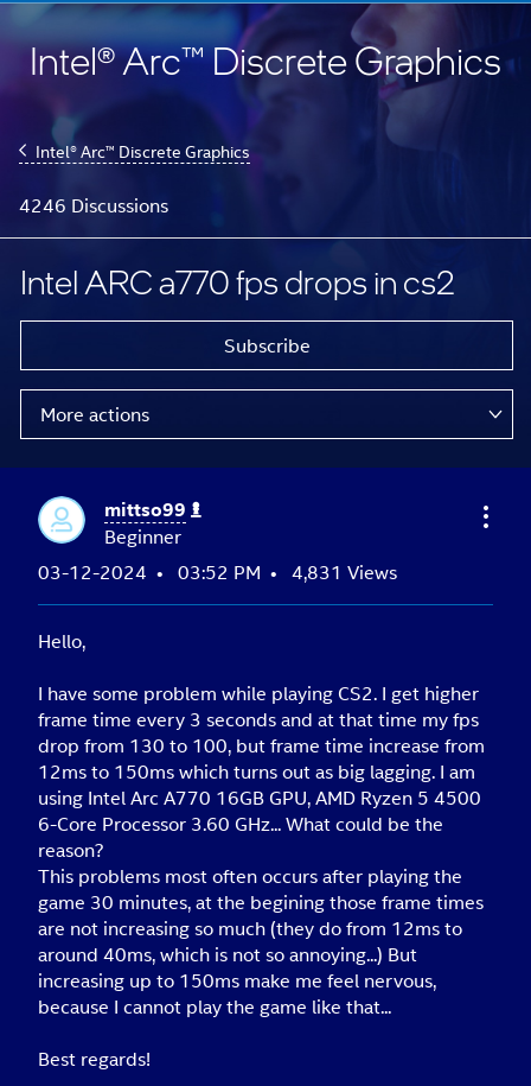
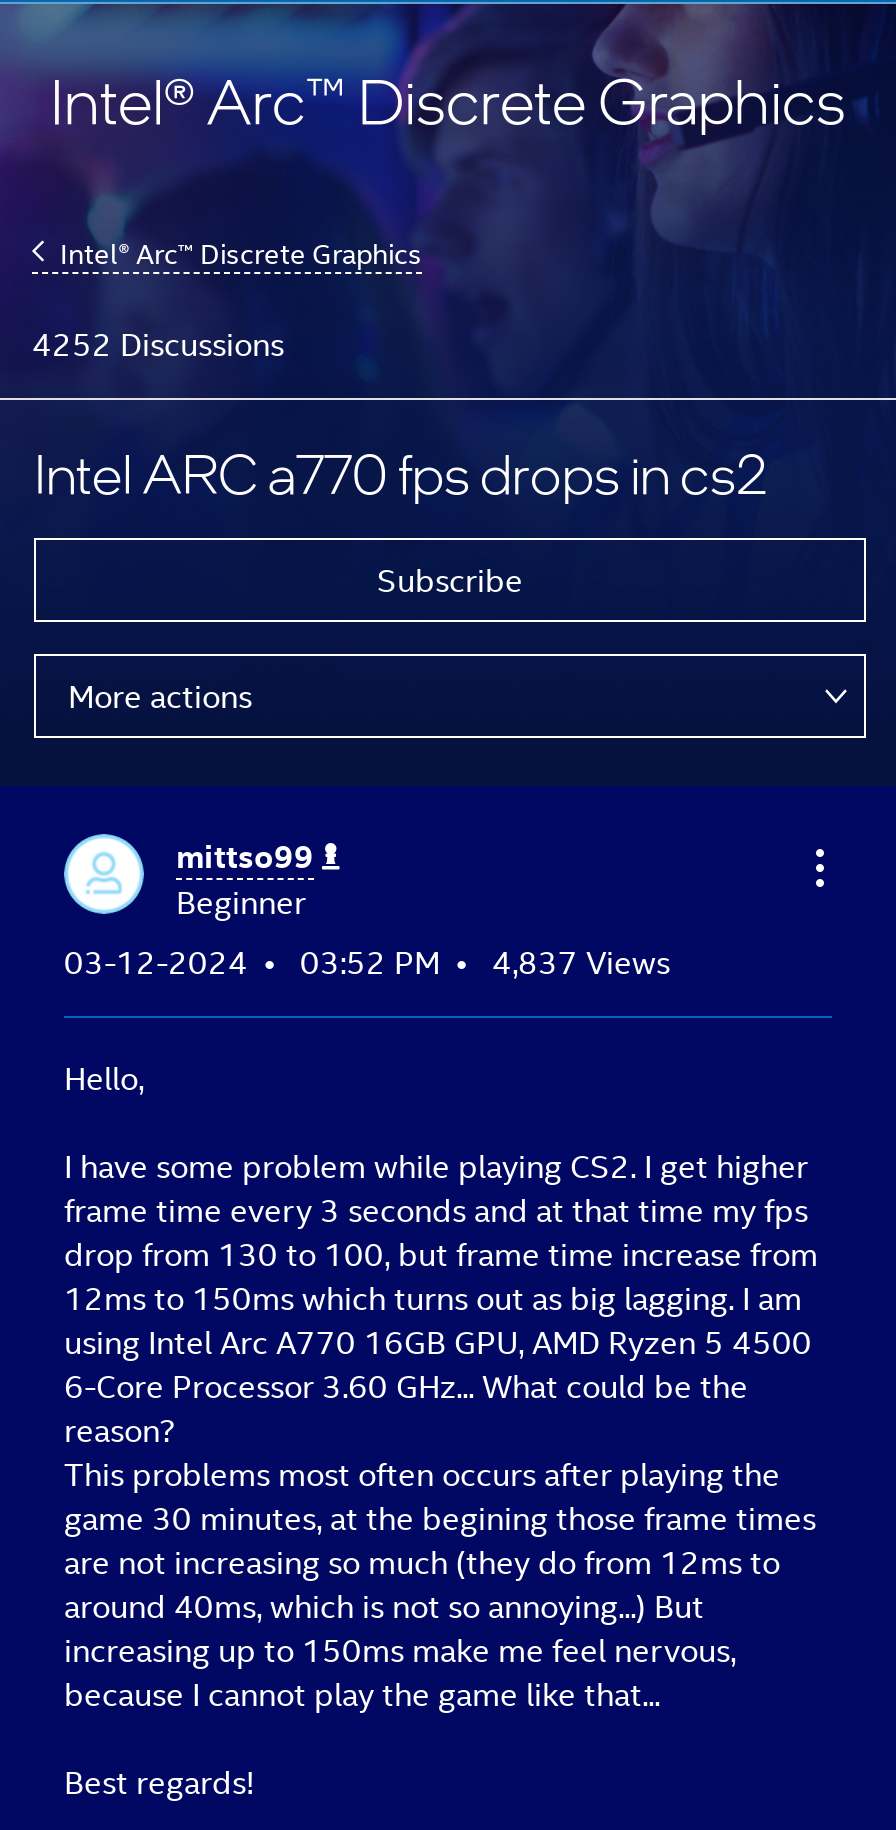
- 4246 Discussions
+ 4252 Discussions

- 03-12-2024 03:52 PM 4,831 Views
+ 03-12-2024 03:52 PM 4,837 Views
